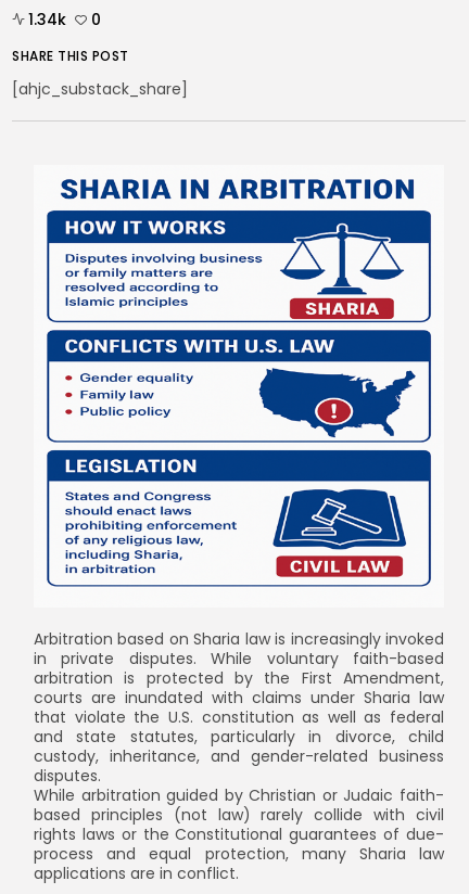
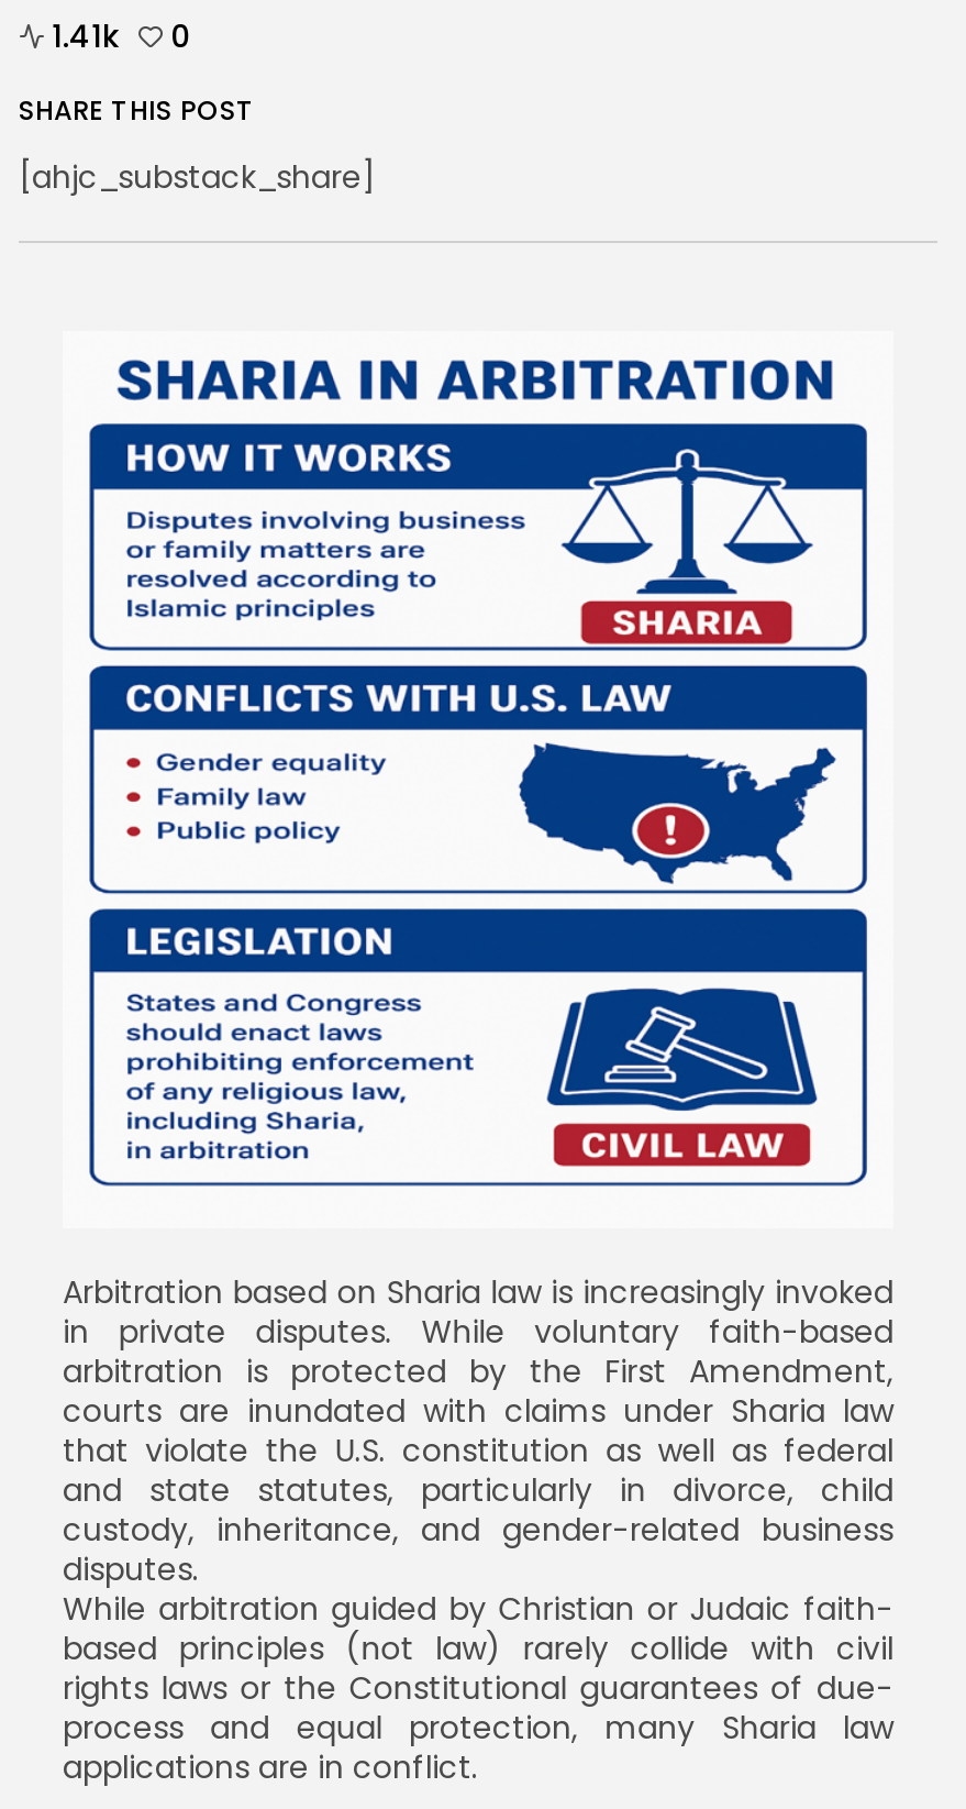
- 1.34k 0
+ 1.41k 0
